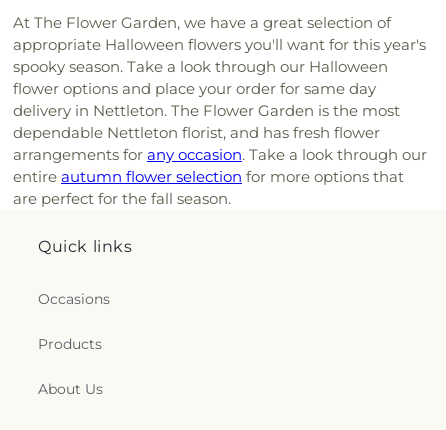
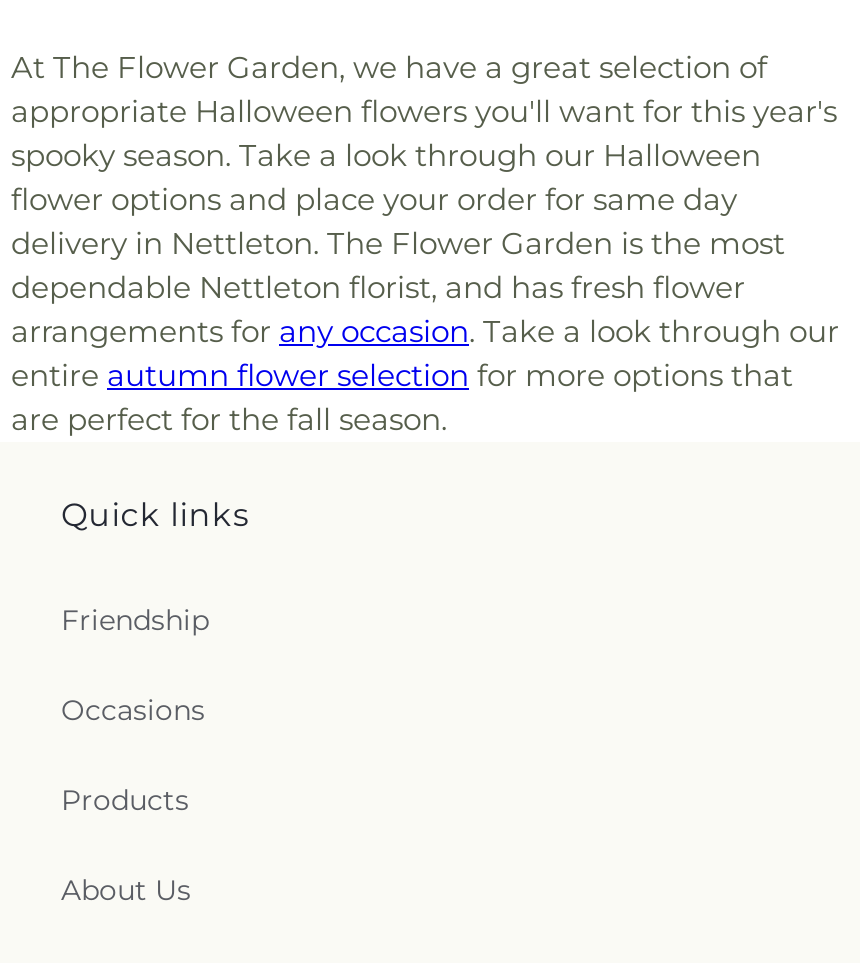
+ Friendship
